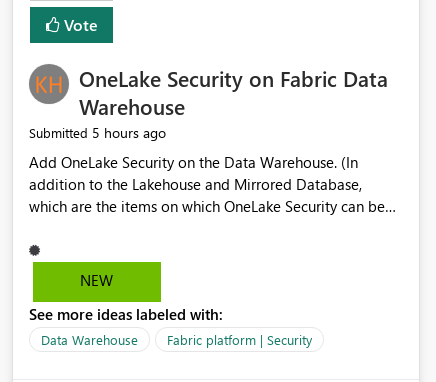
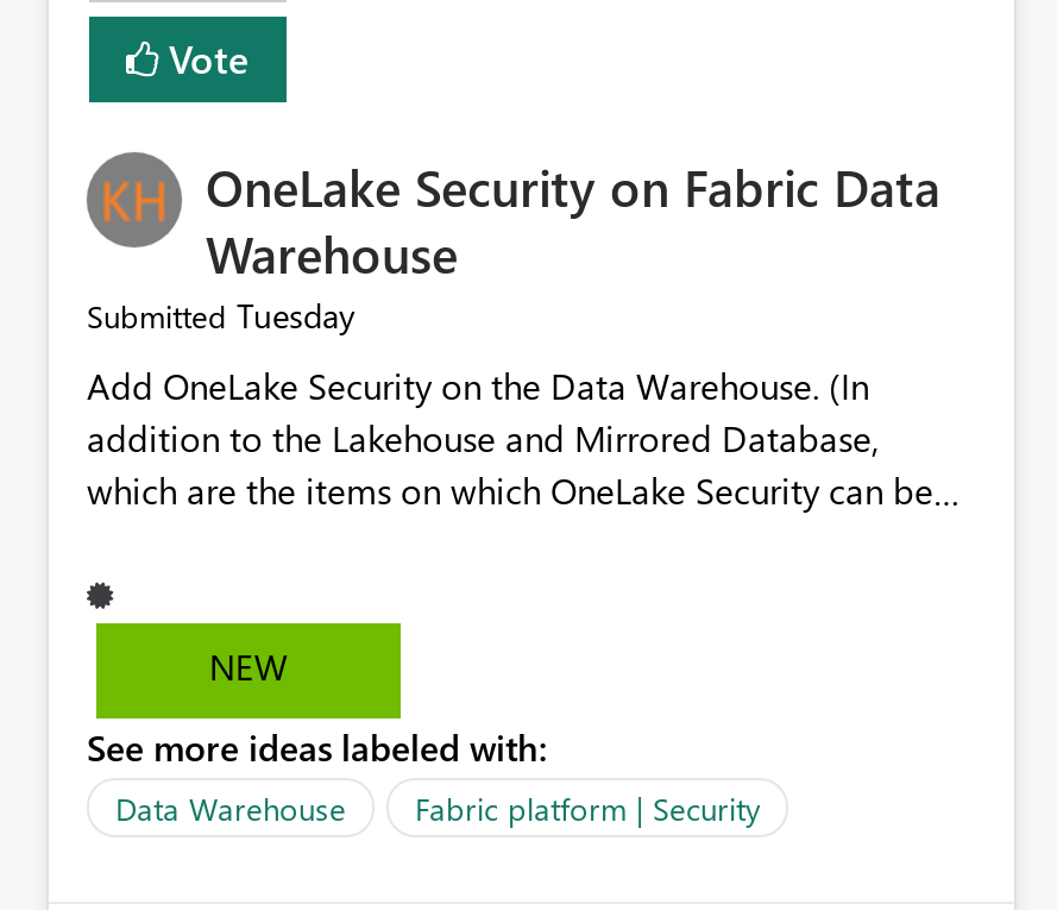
- Submitted 5 hours ago
+ Submitted Tuesday
